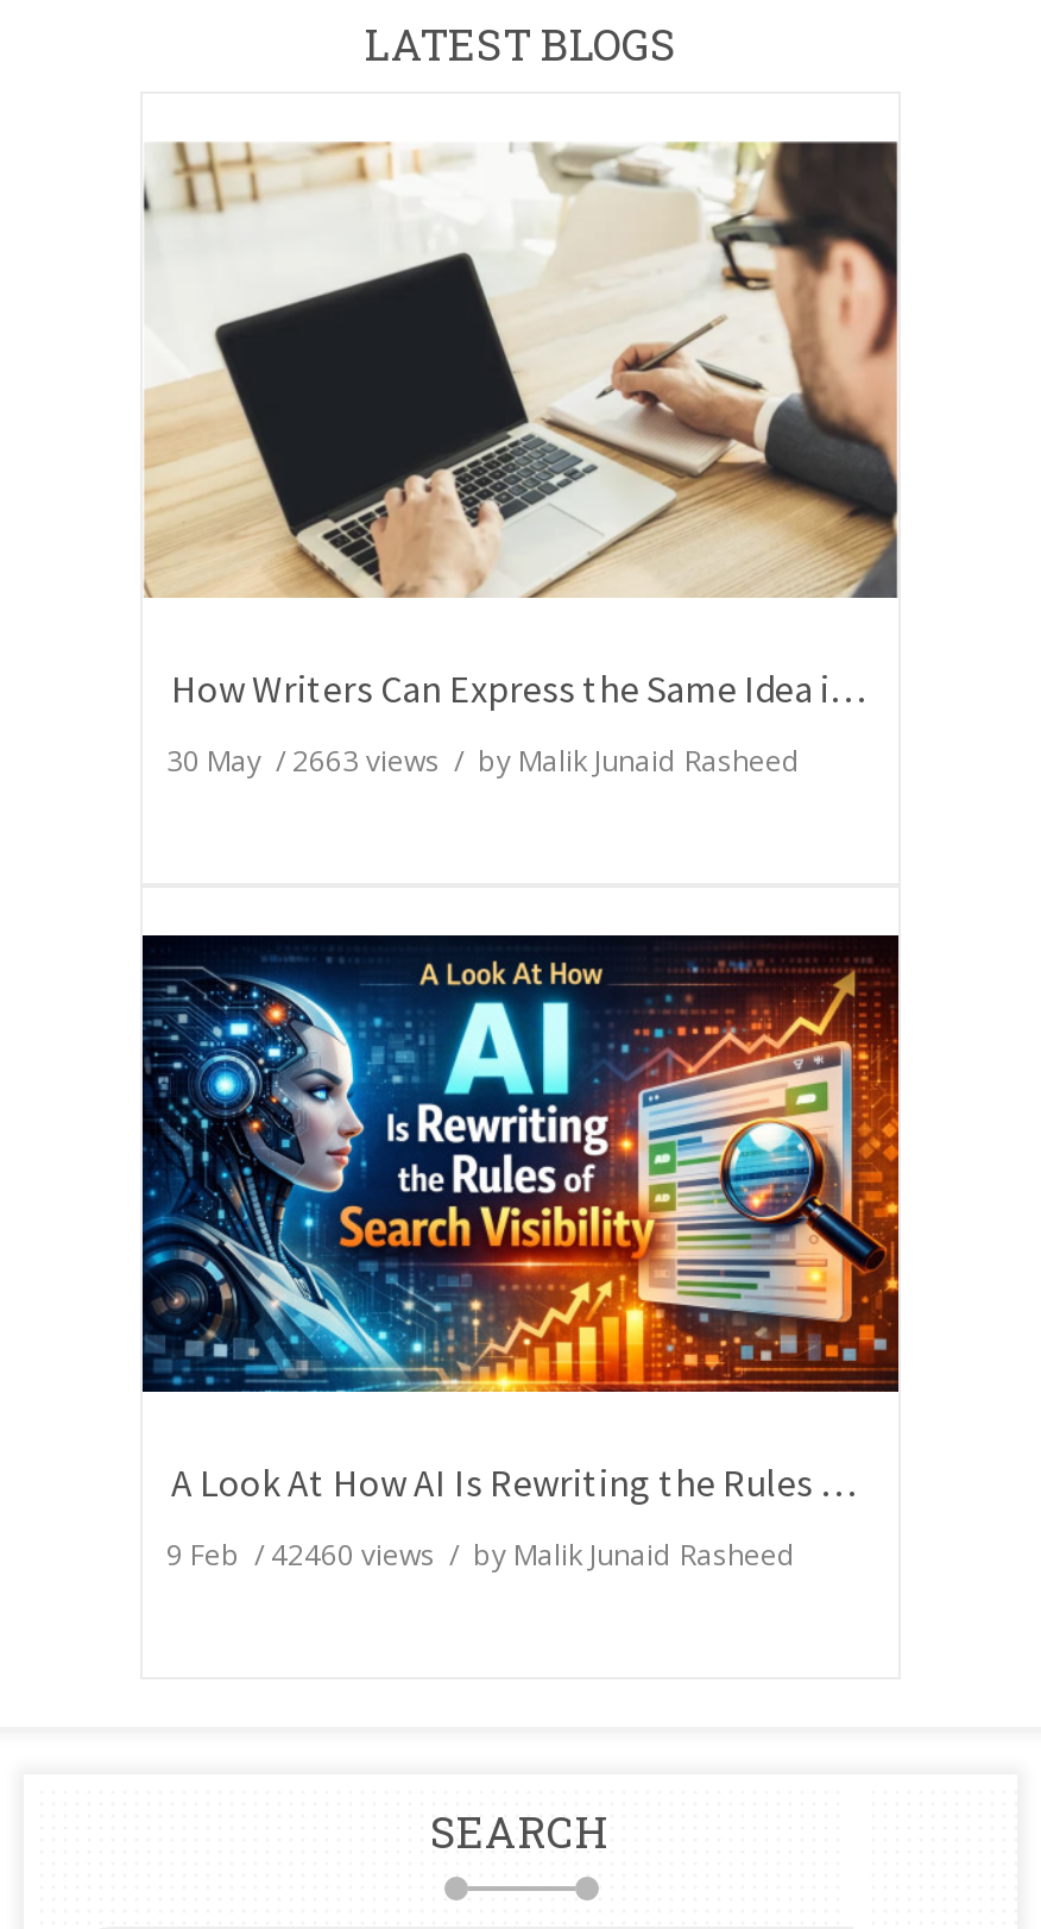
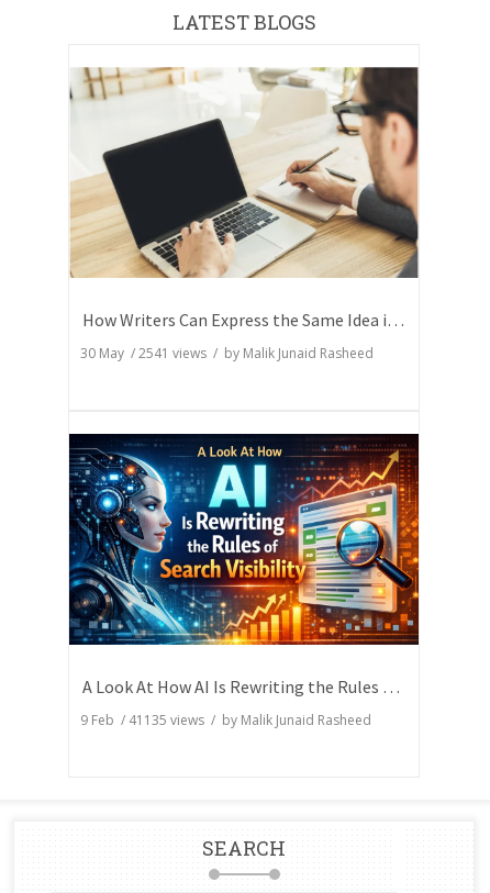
- 30 May / 2663 views / by Malik Junaid Rasheed
+ 30 May / 2541 views / by Malik Junaid Rasheed

- 9 Feb / 42460 views / by Malik Junaid Rasheed
+ 9 Feb / 41135 views / by Malik Junaid Rasheed
